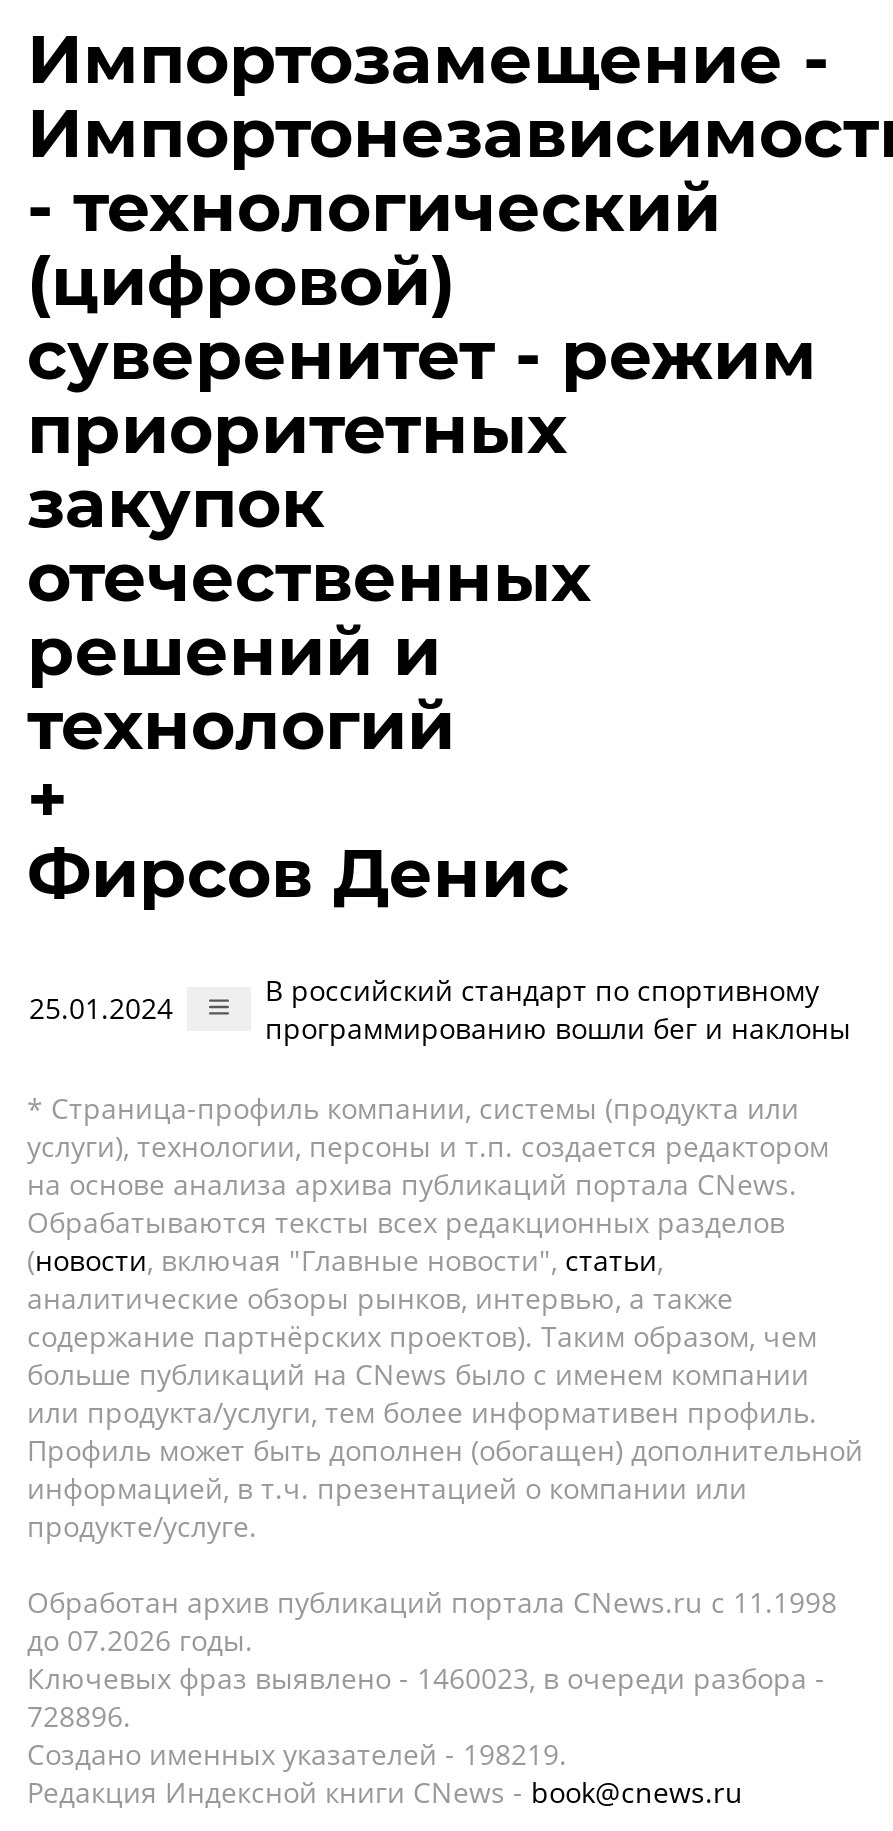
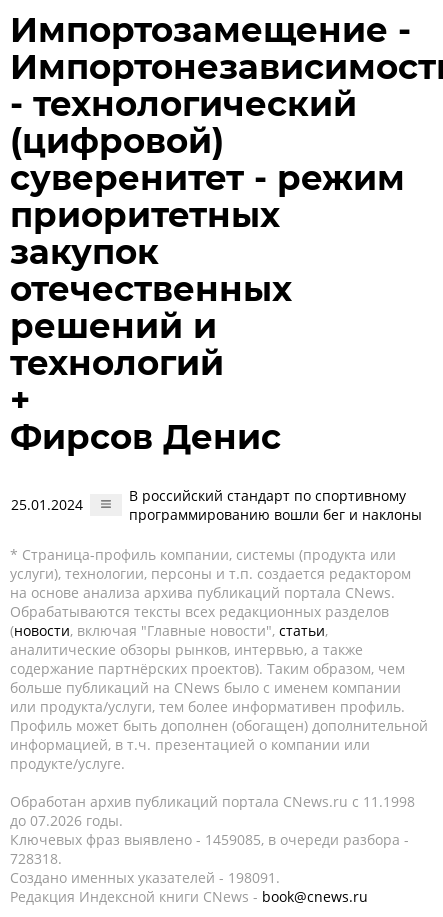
- Ключевых фраз выявлено - 1460023, в очереди разбора -
+ Ключевых фраз выявлено - 1459085, в очереди разбора -

- 728896.
+ 728318.

- Создано именных указателей - 198219.
+ Создано именных указателей - 198091.
